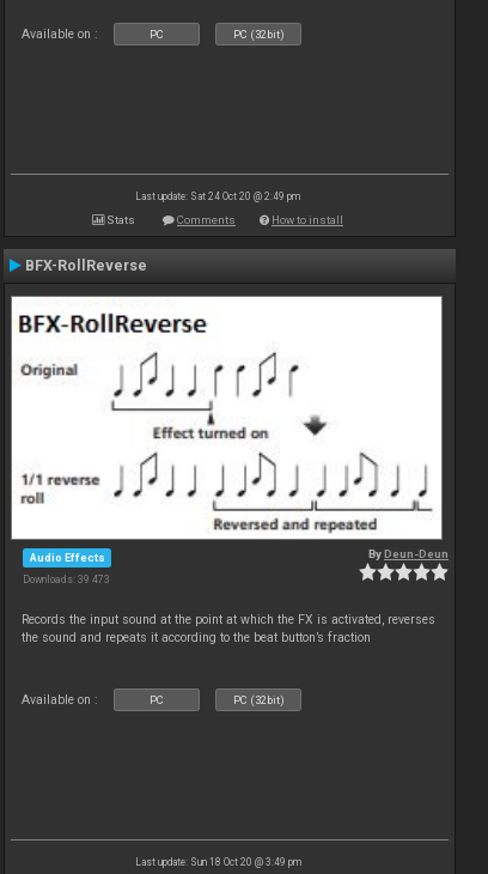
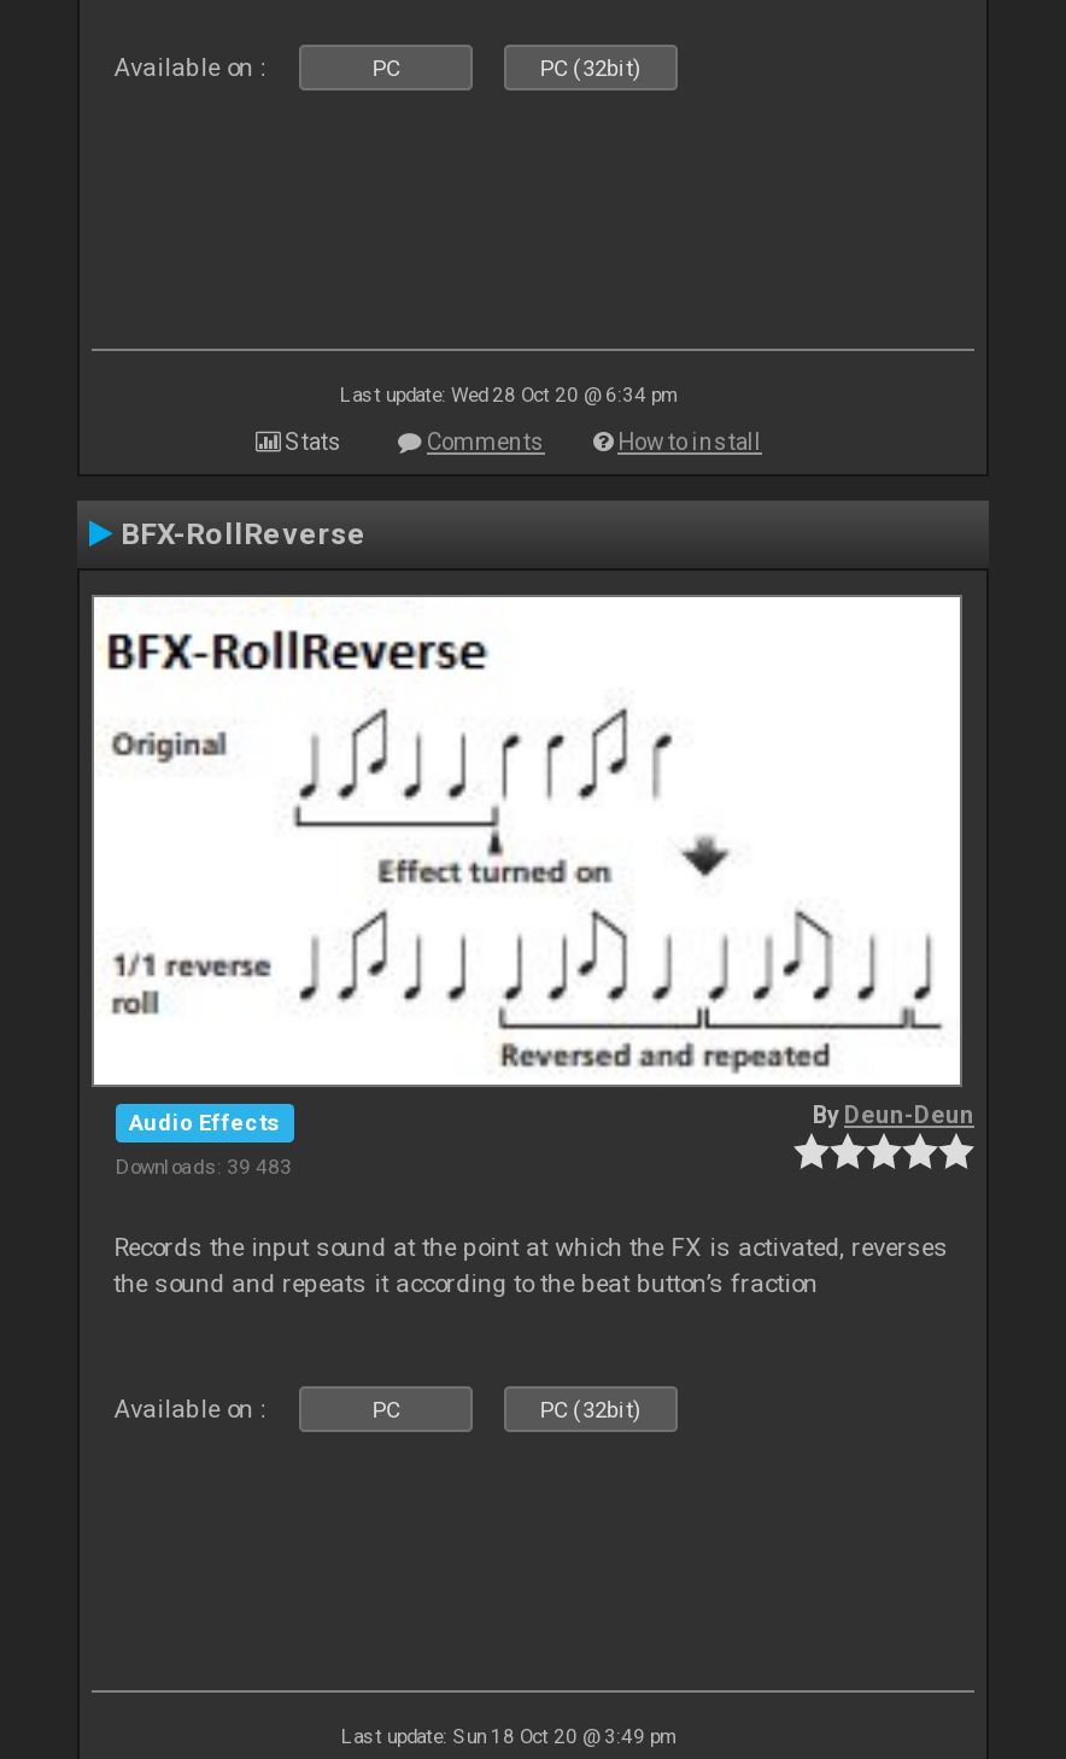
- Last update: Sat 24 Oct 20 @ 2:49 pm
+ Last update: Wed 28 Oct 20 @ 6:34 pm

- Downloads: 39 473
+ Downloads: 39 483
